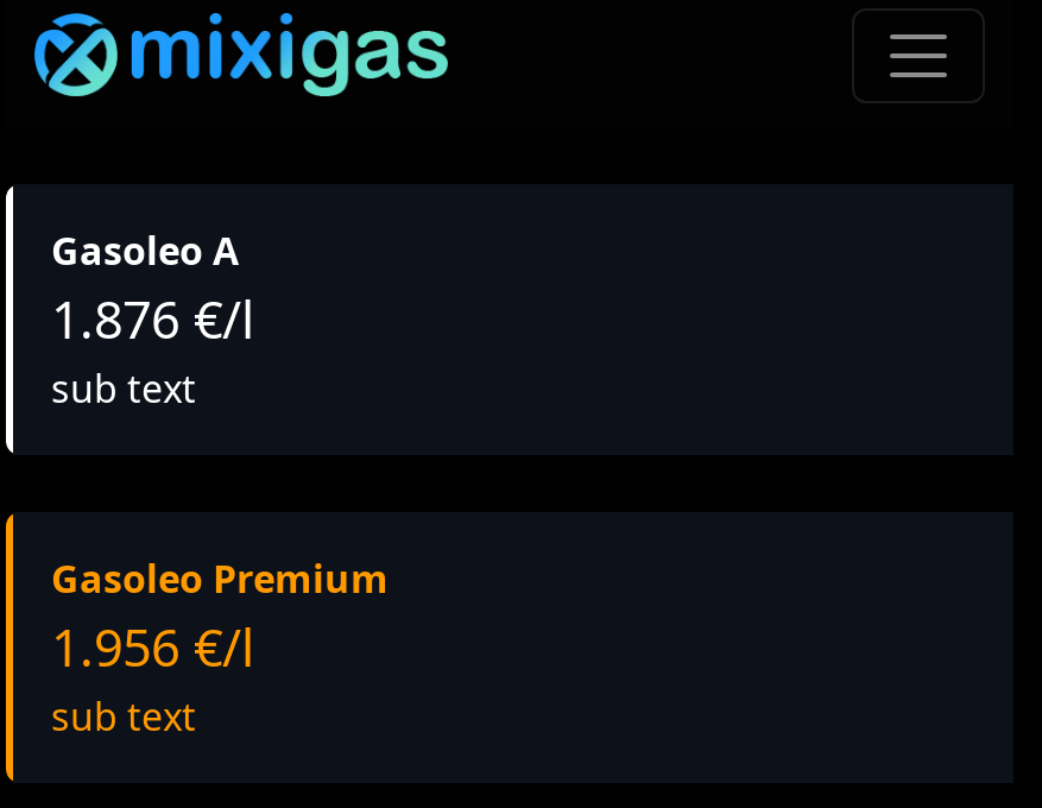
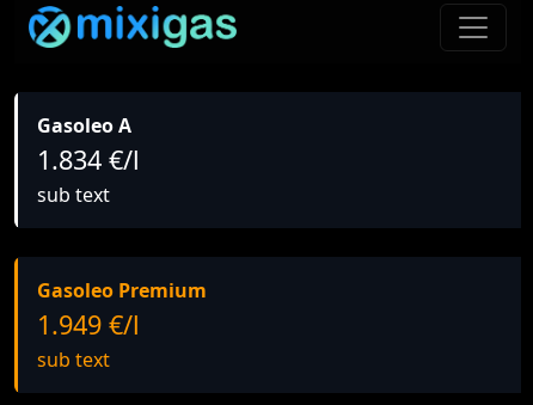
- 1.876 €/l
+ 1.834 €/l

- 1.956 €/l
+ 1.949 €/l
